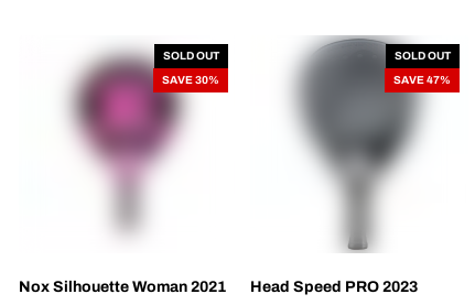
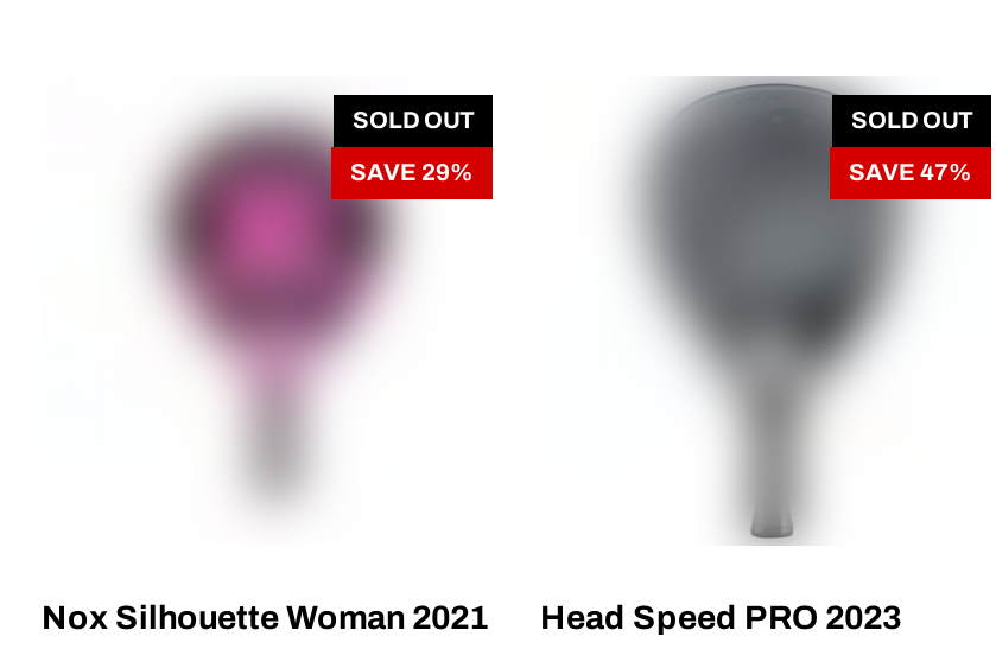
- SAVE 30%
+ SAVE 29%
